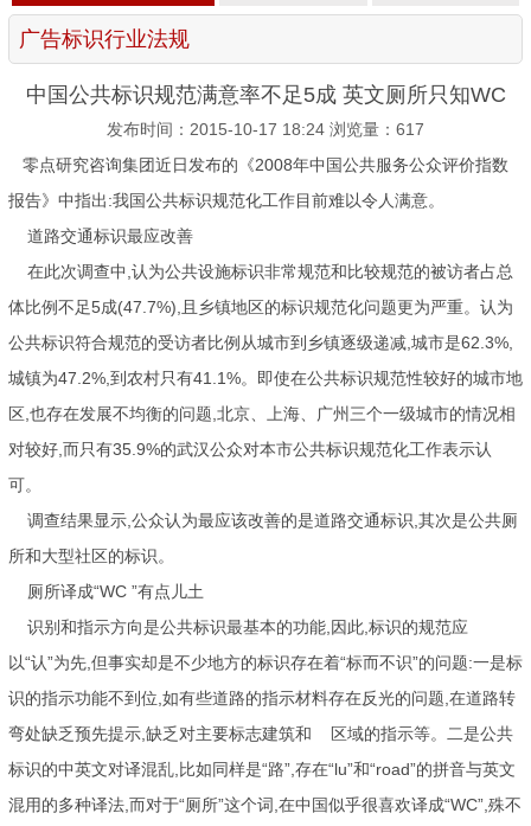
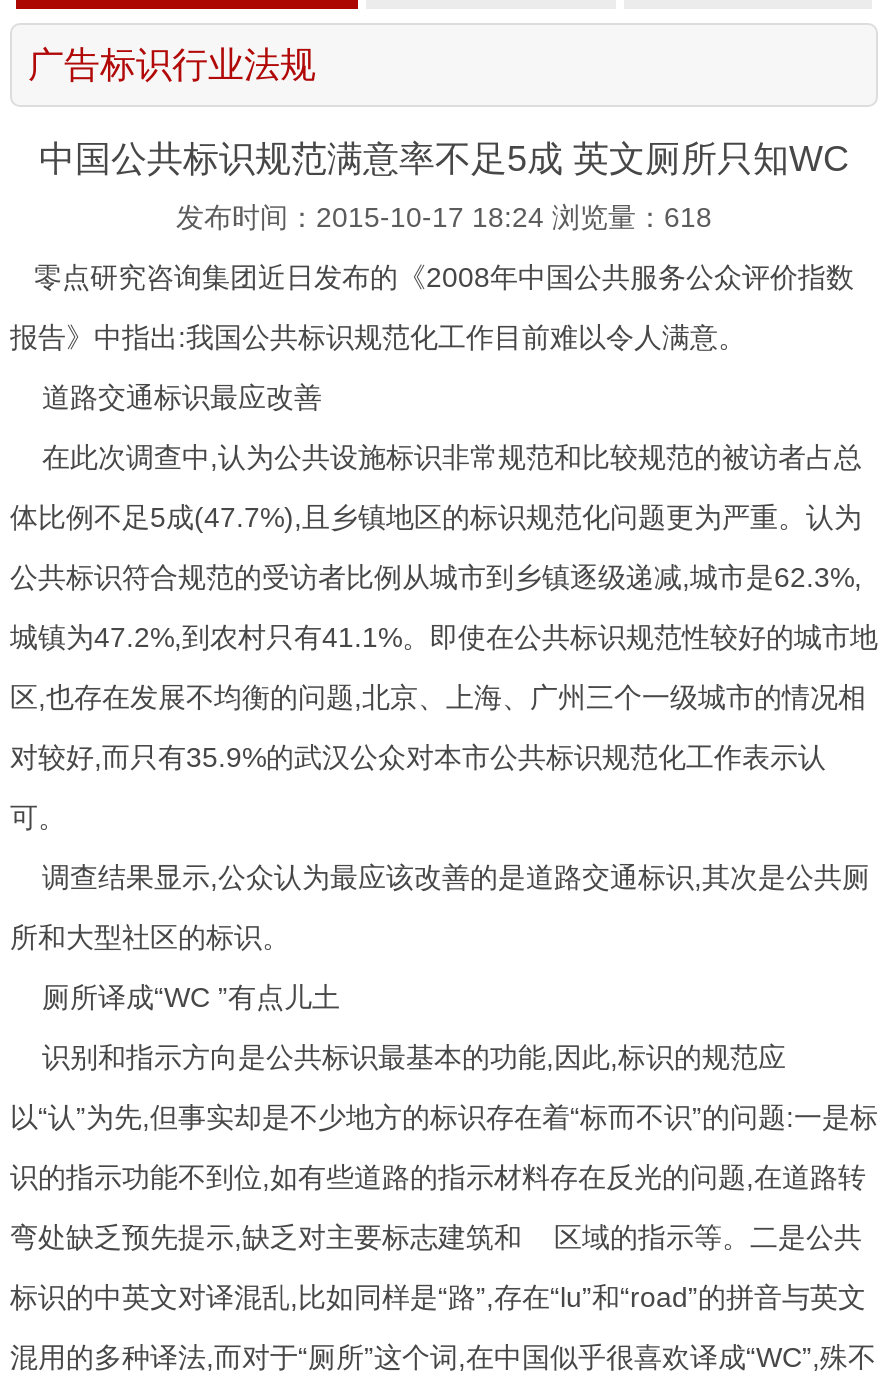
- 发布时间：2015-10-17 18:24 浏览量：617
+ 发布时间：2015-10-17 18:24 浏览量：618
